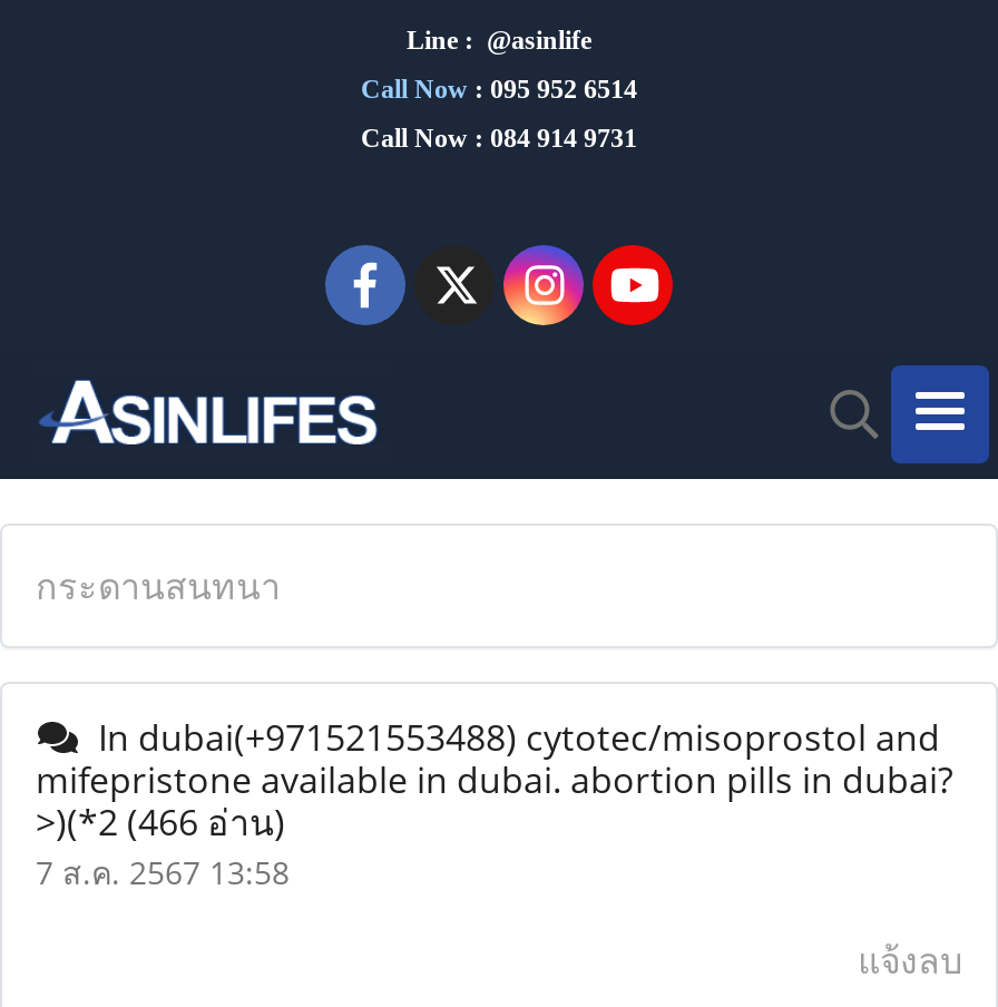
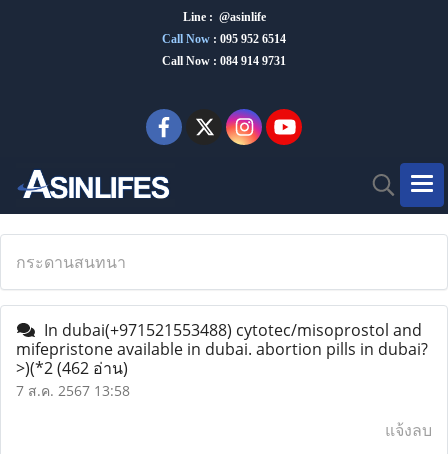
- >)(*2 (466 อ่าน)
+ >)(*2 (462 อ่าน)
